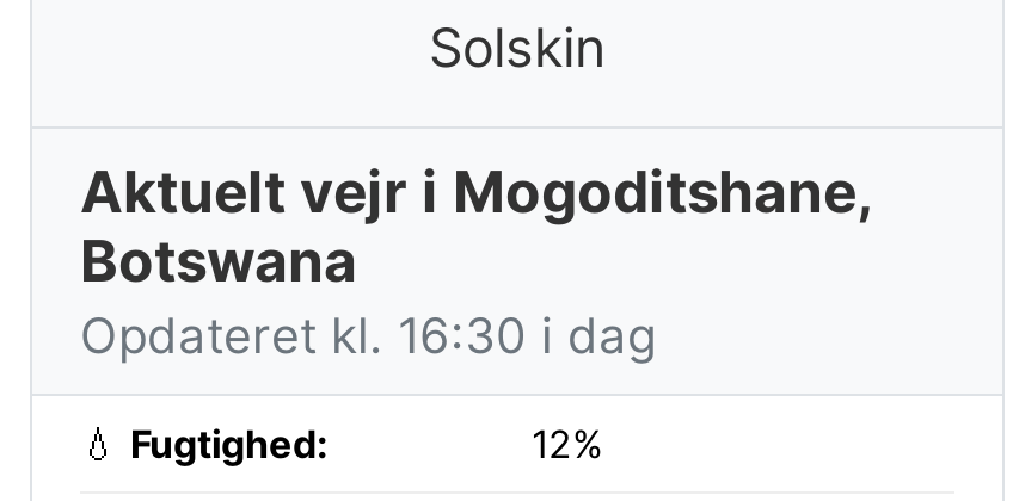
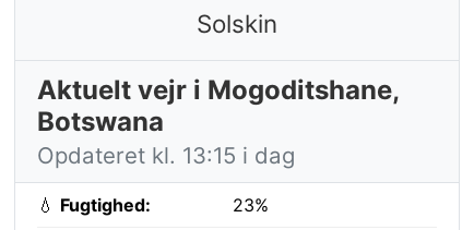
- Opdateret kl. 16:30 i dag
+ Opdateret kl. 13:15 i dag

- 12%
+ 23%
